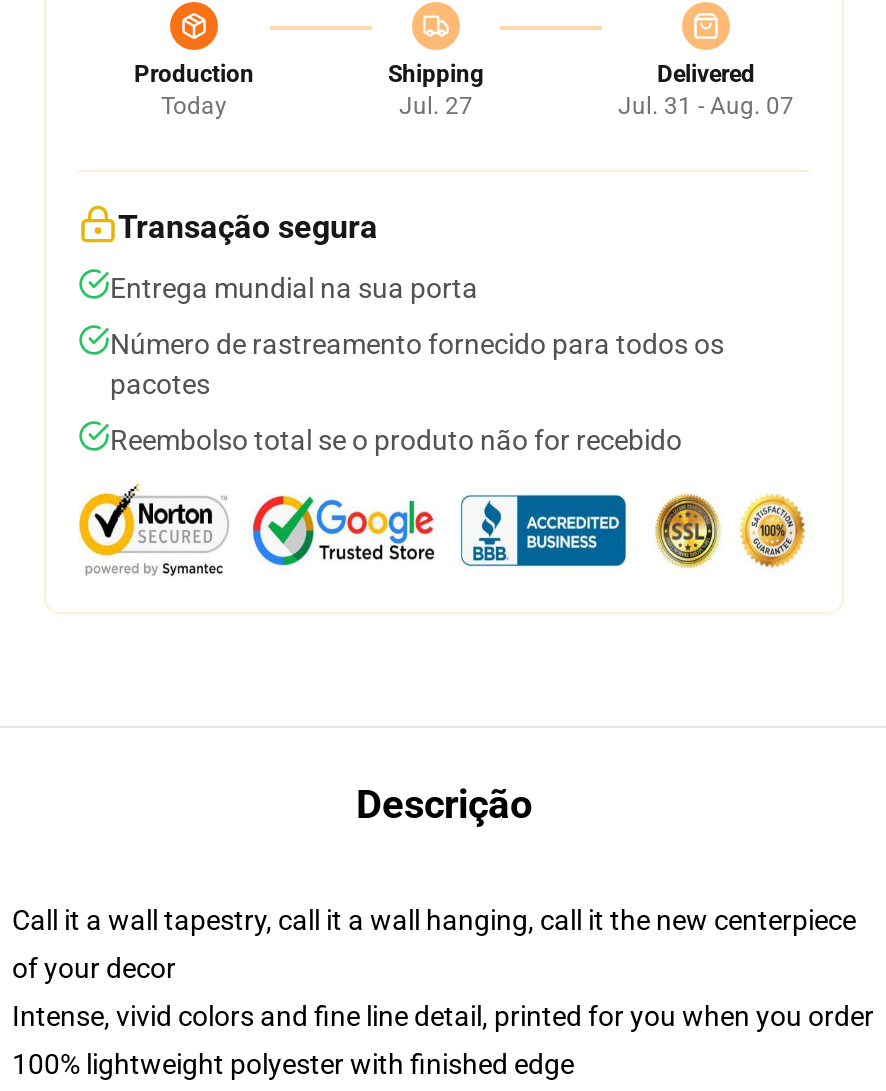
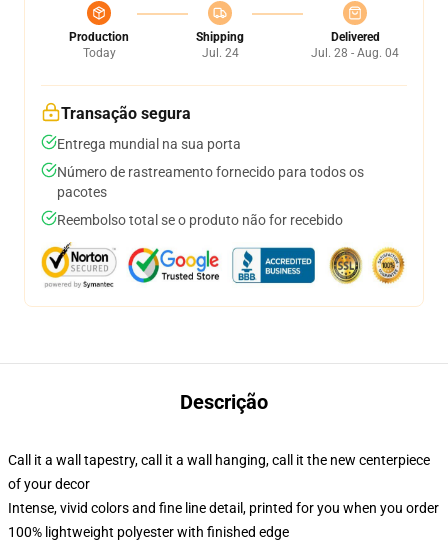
- Jul. 27
+ Jul. 24

- Jul. 31 - Aug. 07
+ Jul. 28 - Aug. 04
